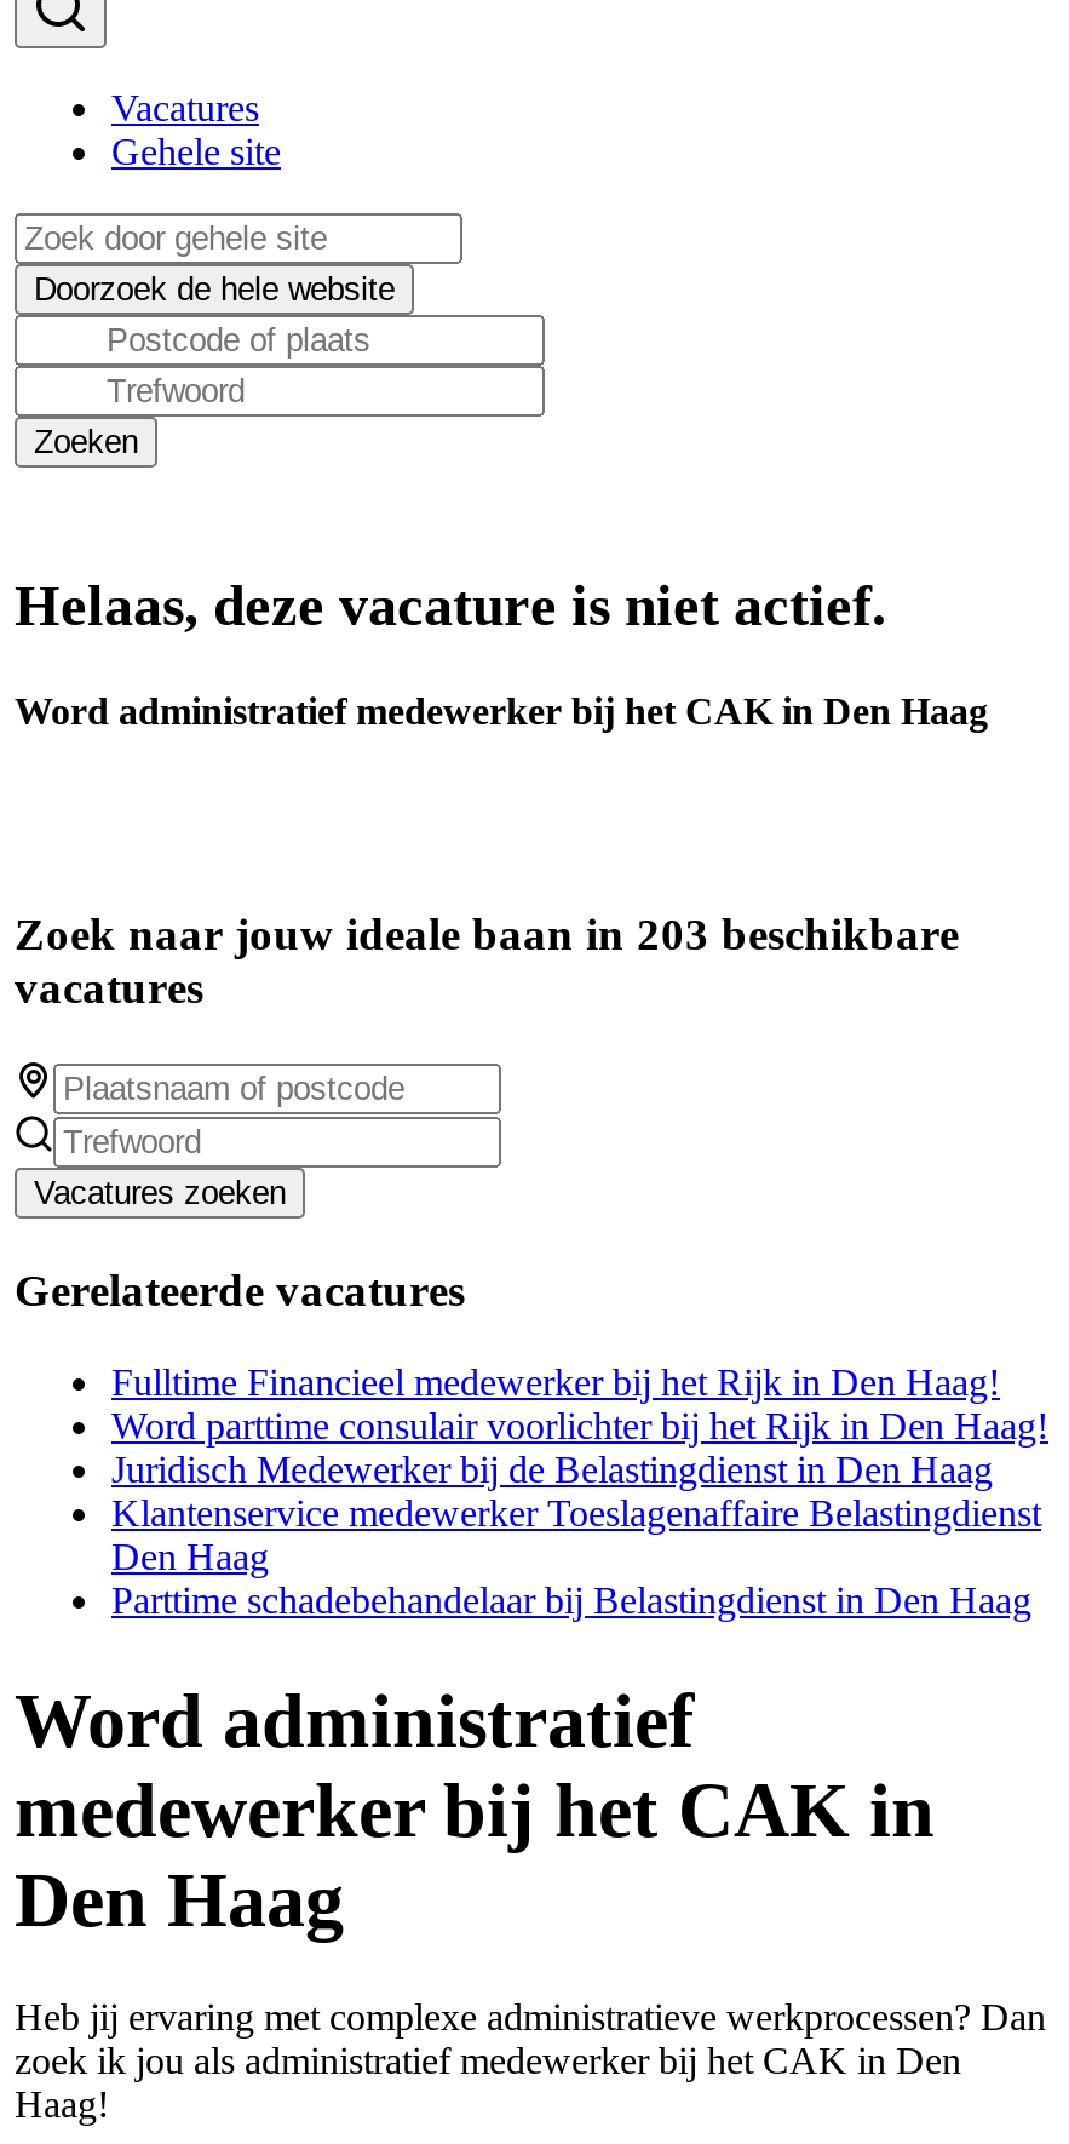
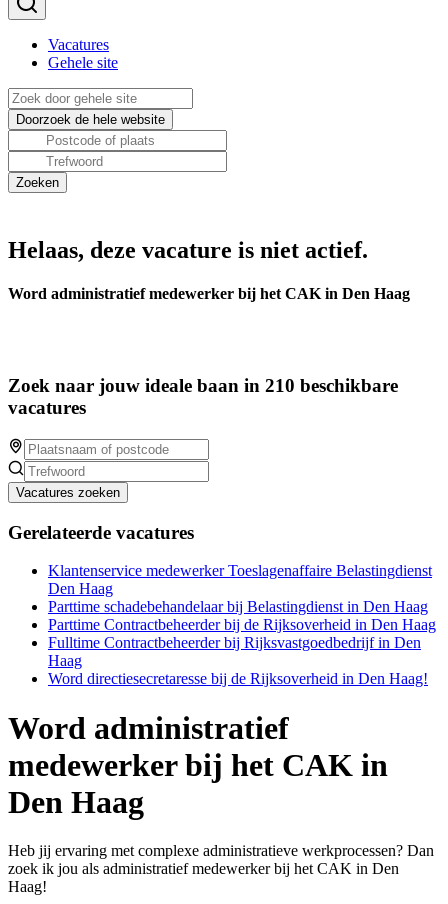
- Zoek naar jouw ideale baan in 203 beschikbare
+ Zoek naar jouw ideale baan in 210 beschikbare

- Fulltime Financieel medewerker bij het Rijk in Den Haag!
- Word parttime consulair voorlichter bij het Rijk in Den Haag!
- Juridisch Medewerker bij de Belastingdienst in Den Haag

moved up: Klantenservice medewerker Toeslagenaffaire Belastingdienst | Den Haag | Parttime schadebehandelaar bij Belastingdienst in Den Haag

+ Parttime Contractbeheerder bij de Rijksoverheid in Den Haag
+ Fulltime Contractbeheerder bij Rijksvastgoedbedrijf in Den
+ Haag
+ Word directiesecretaresse bij de Rijksoverheid in Den Haag!
